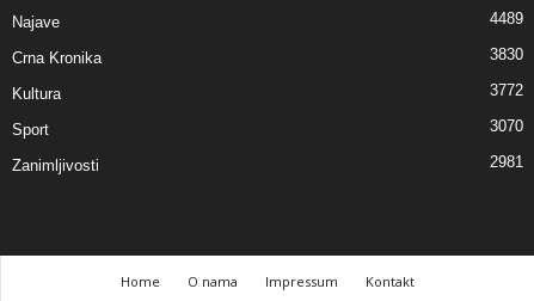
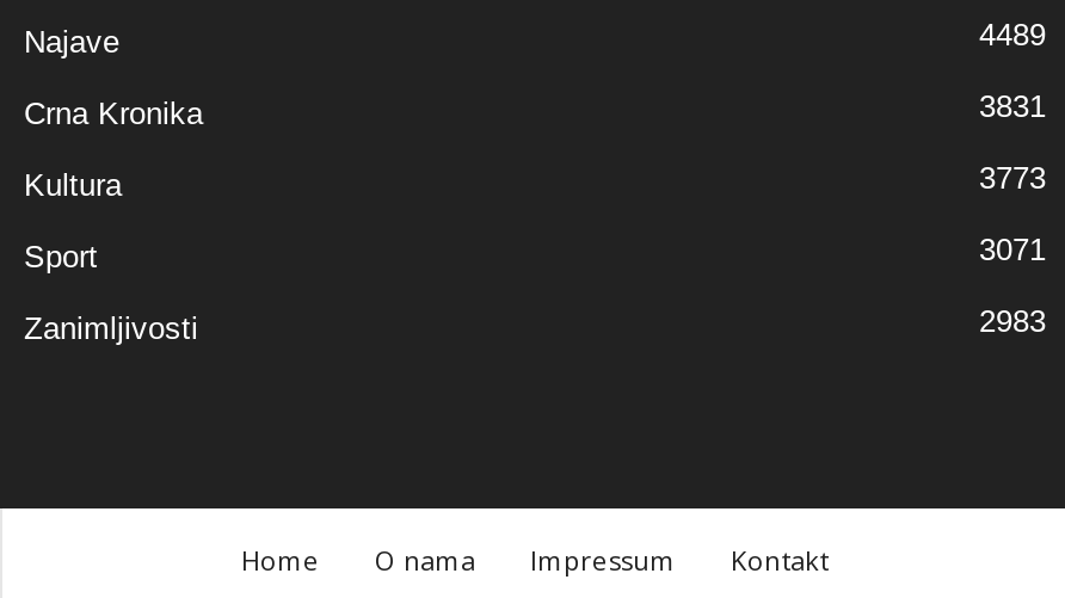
- 3830
+ 3831

- 3772
+ 3773

- 3070
+ 3071

- 2981
+ 2983
